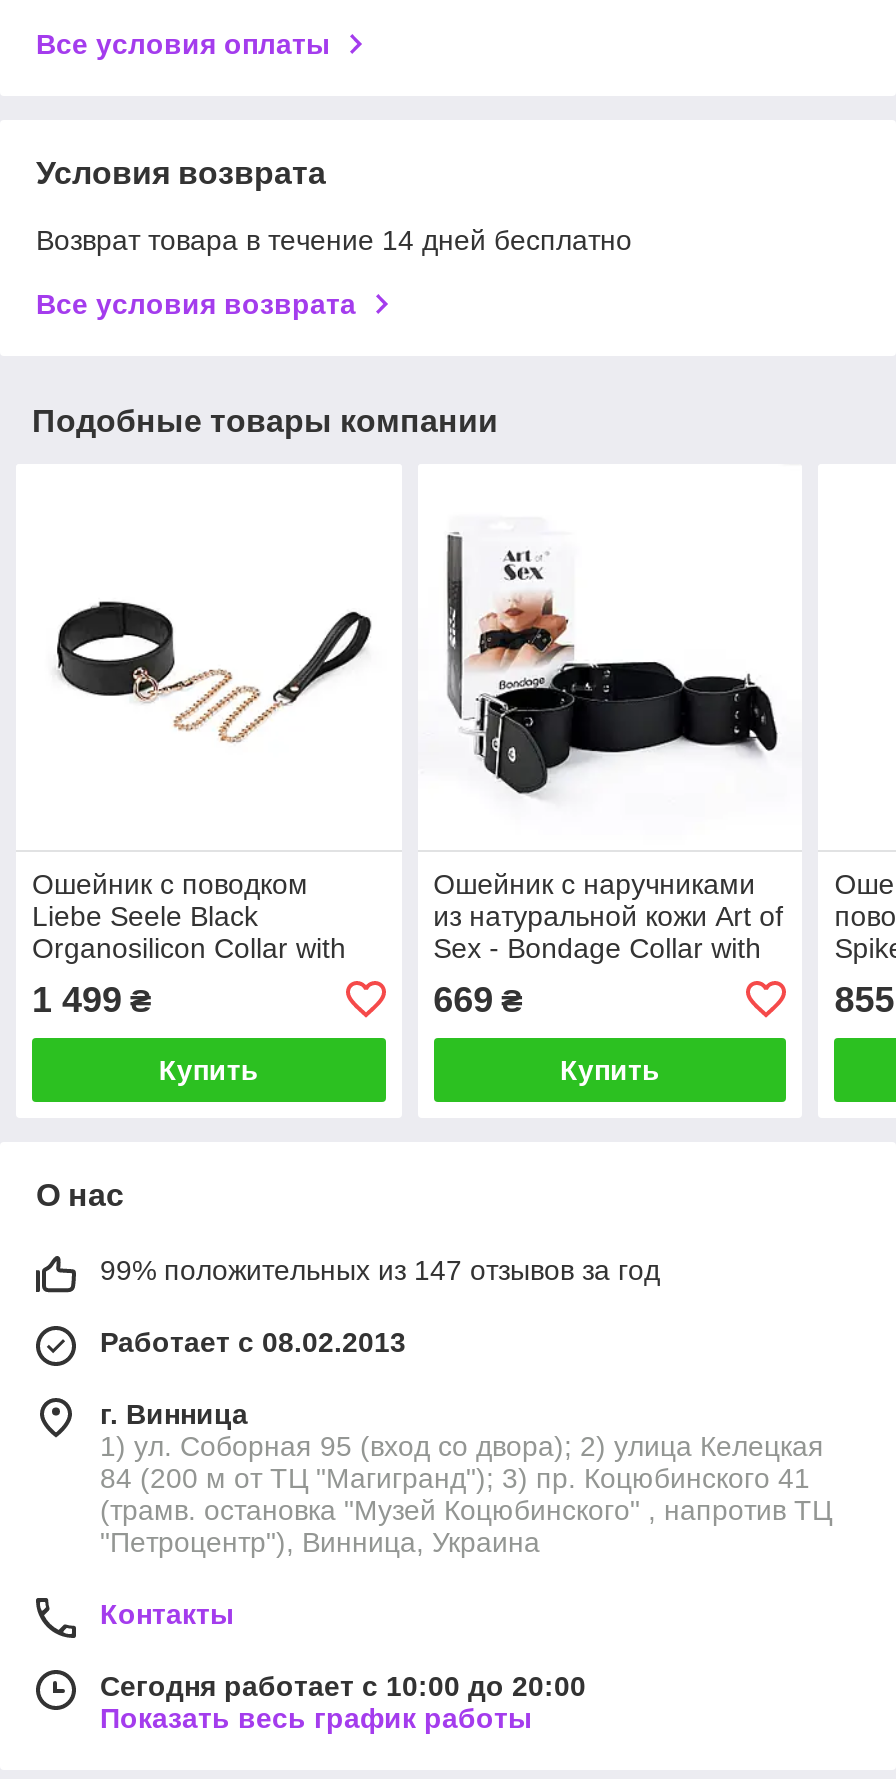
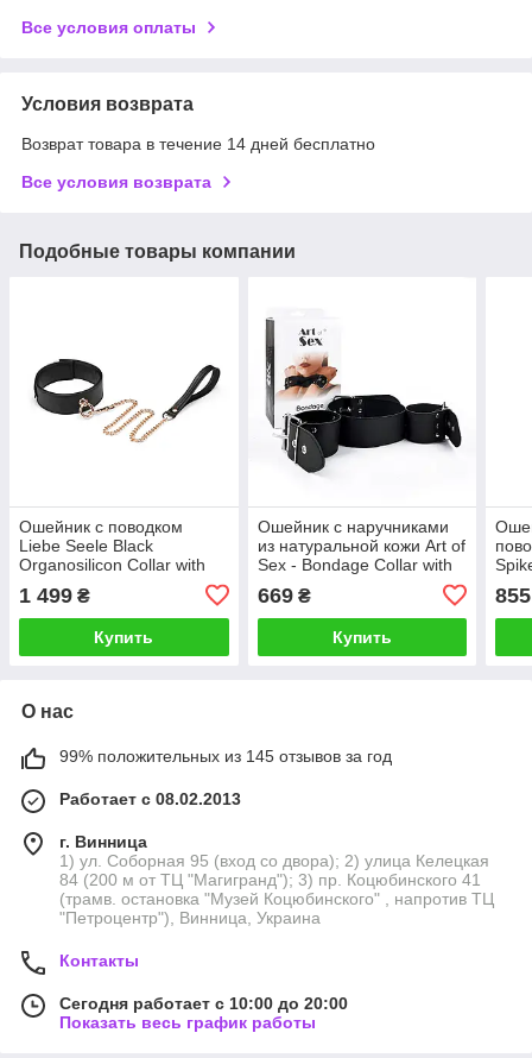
- 99% положительных из 147 отзывов за год
+ 99% положительных из 145 отзывов за год
